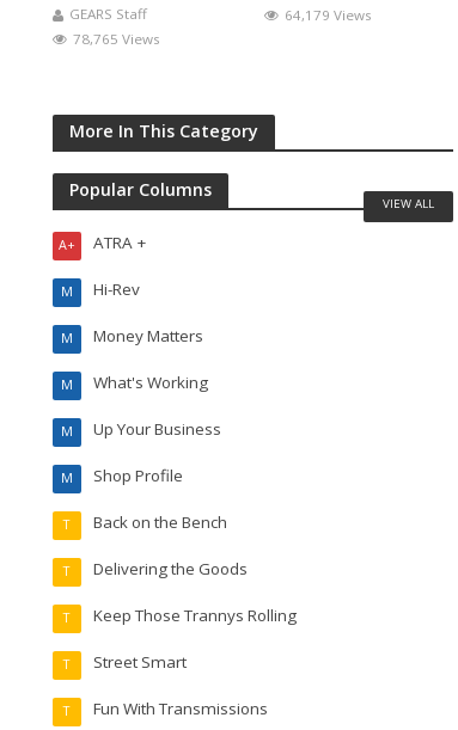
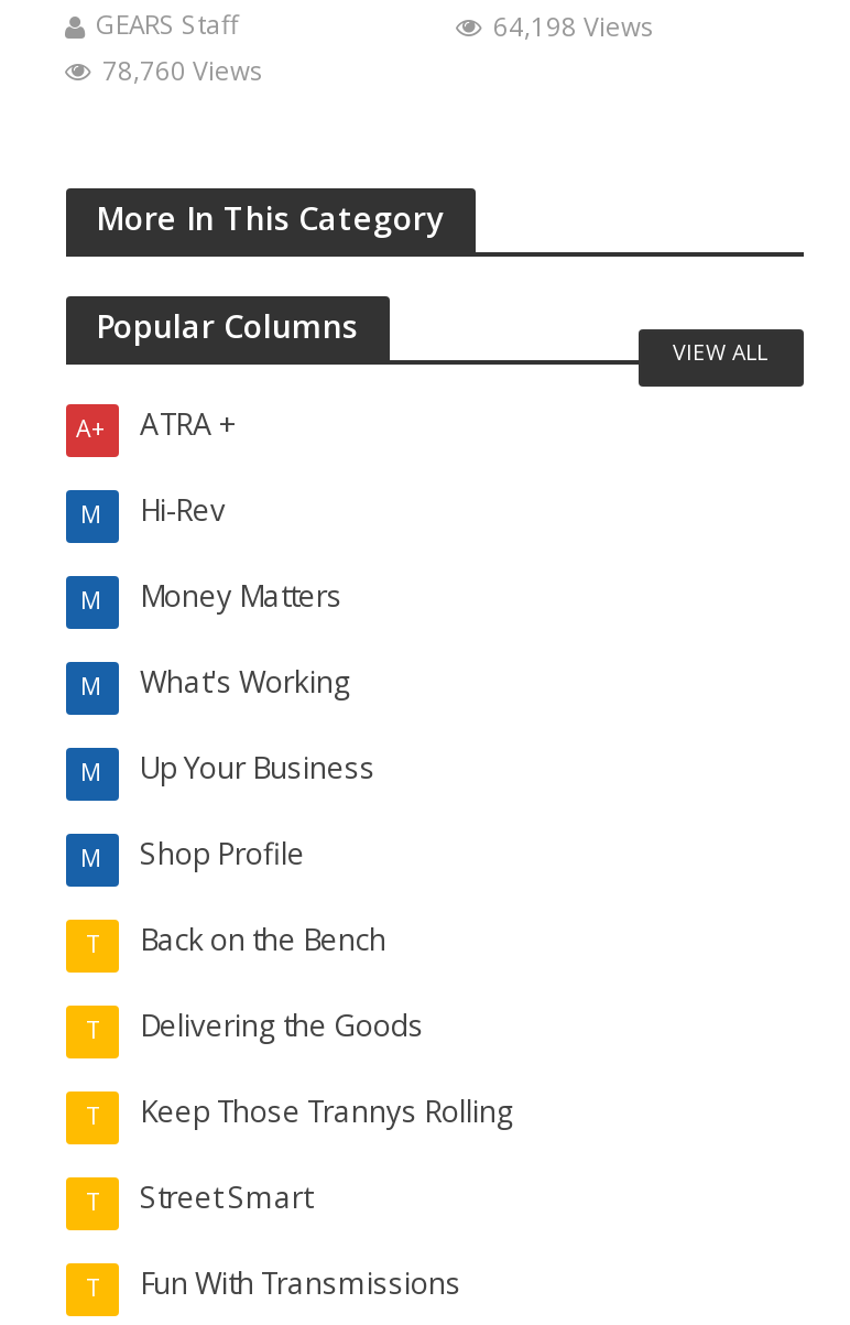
- 64,179 Views
+ 64,198 Views

- 78,765 Views
+ 78,760 Views
